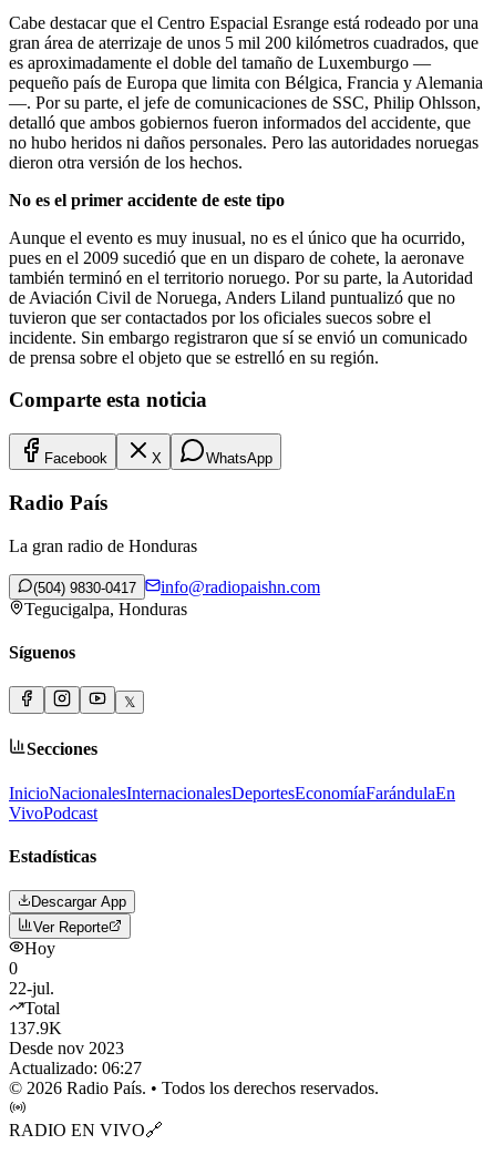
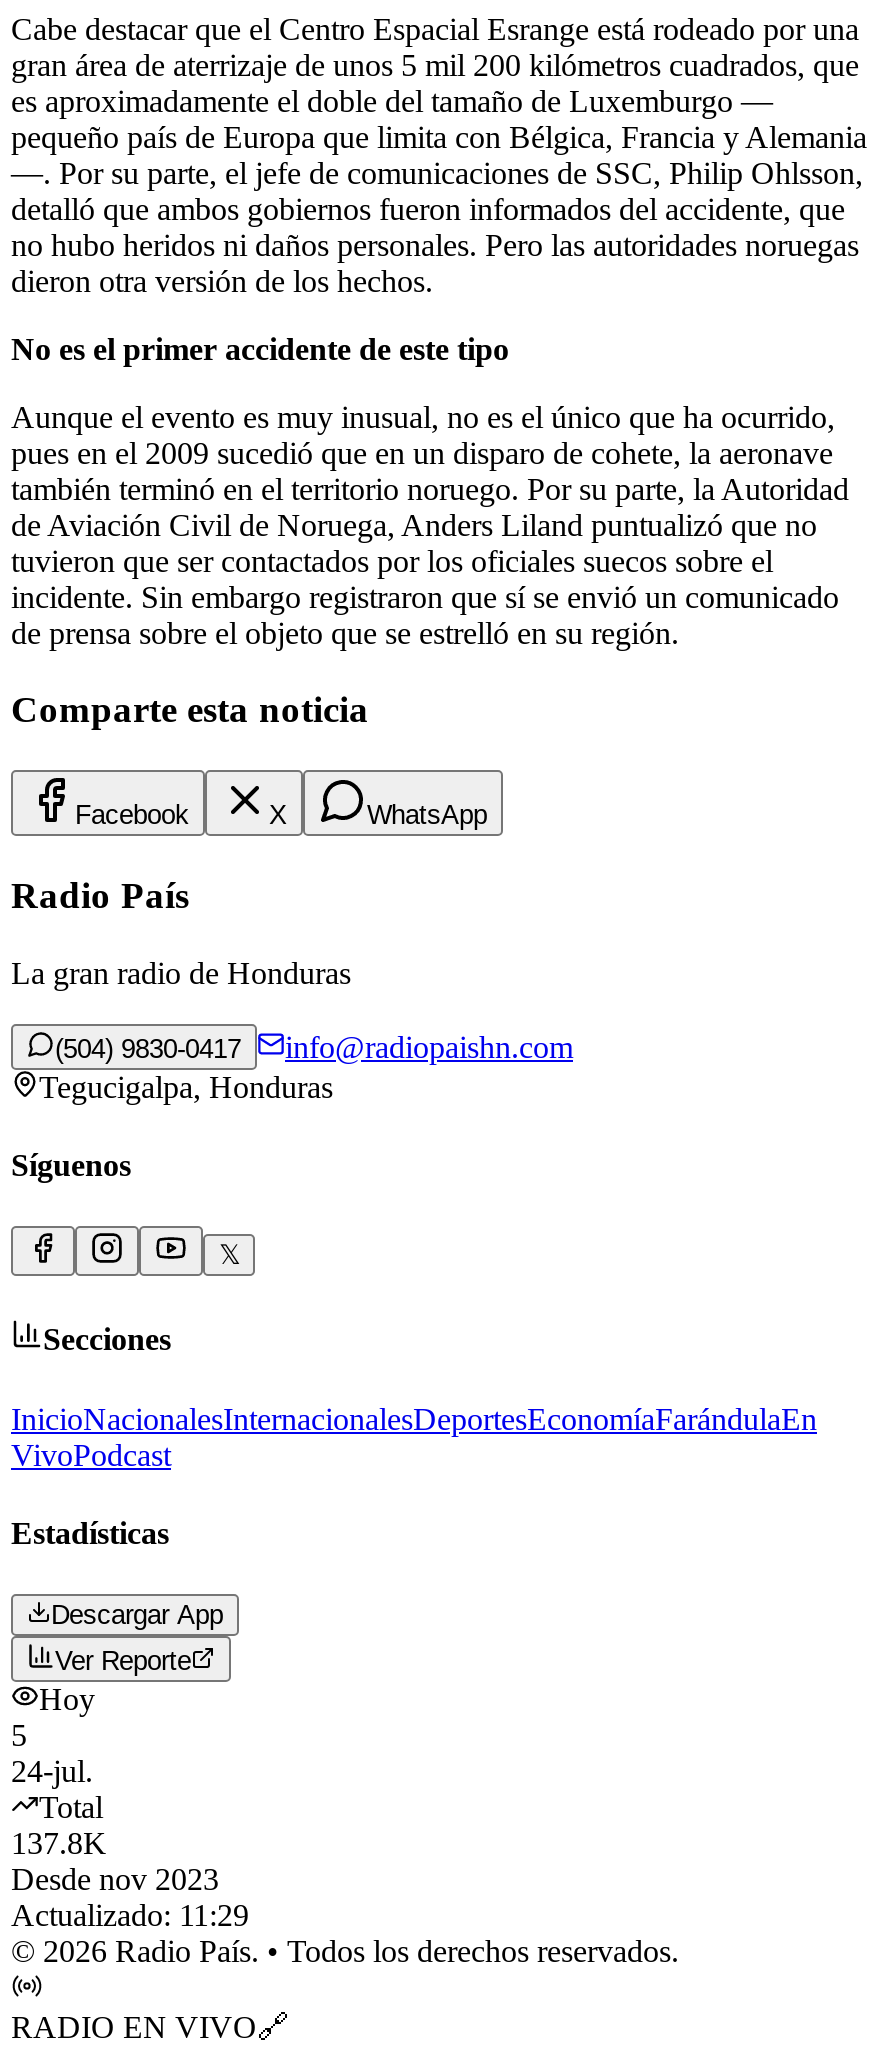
- 0
- 22-jul.
+ 5
+ 24-jul.

- 137.9K
+ 137.8K

- Actualizado: 06:27
+ Actualizado: 11:29
